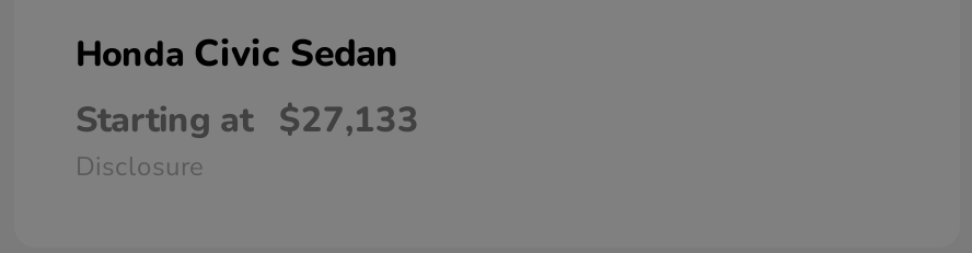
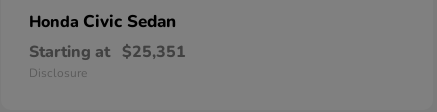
- Starting at $27,133
+ Starting at $25,351
